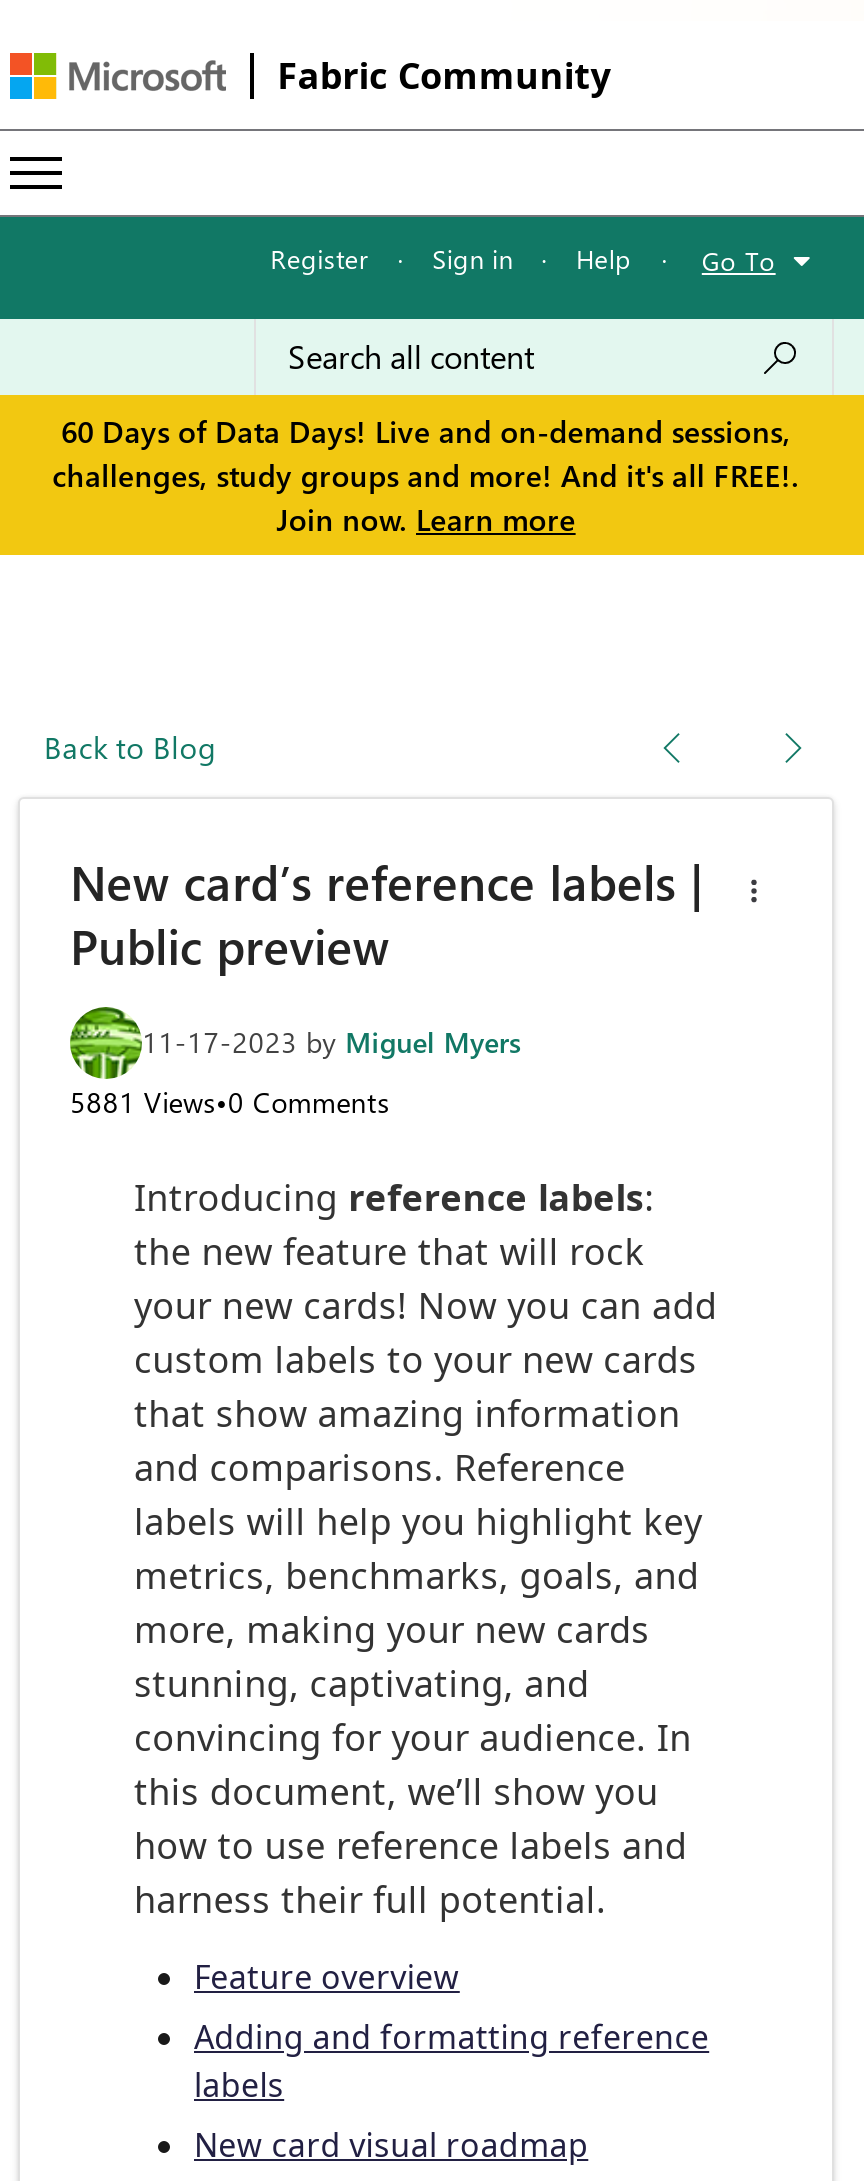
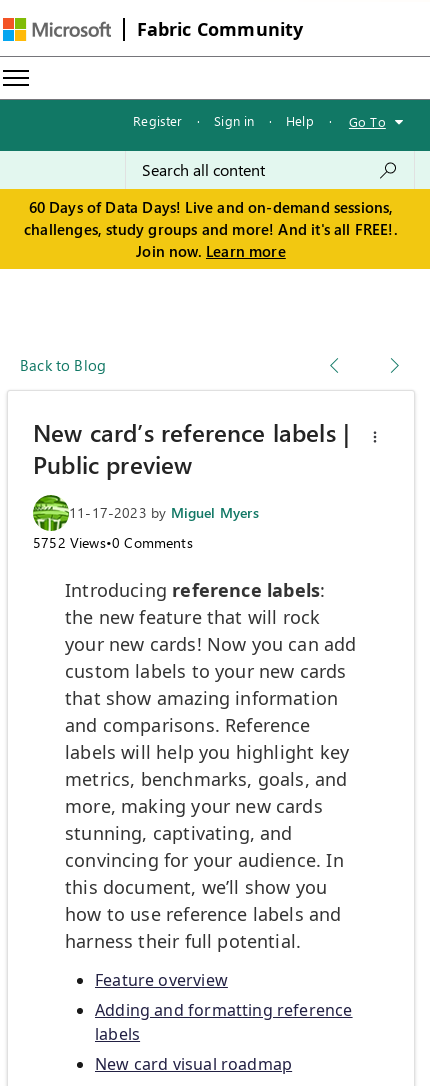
- 5881 Views•0 Comments
+ 5752 Views•0 Comments
